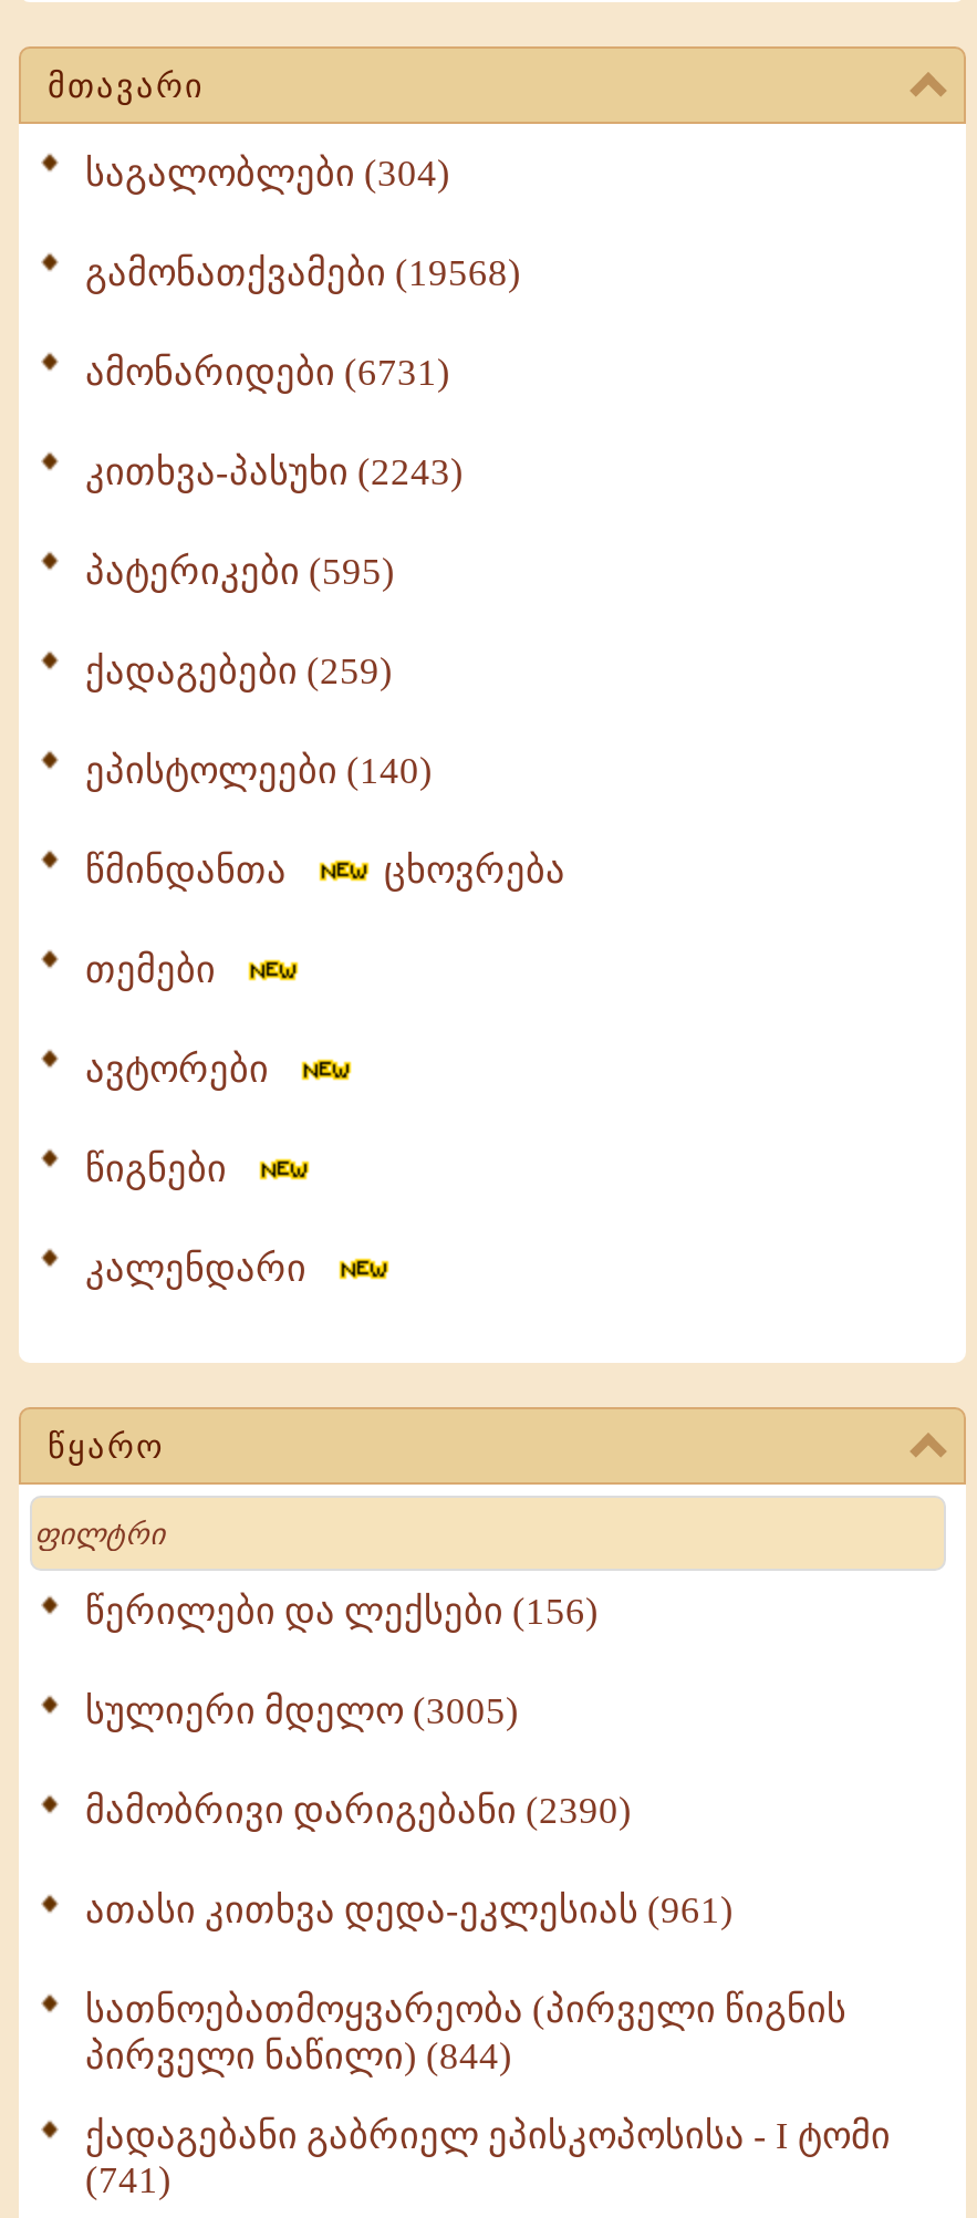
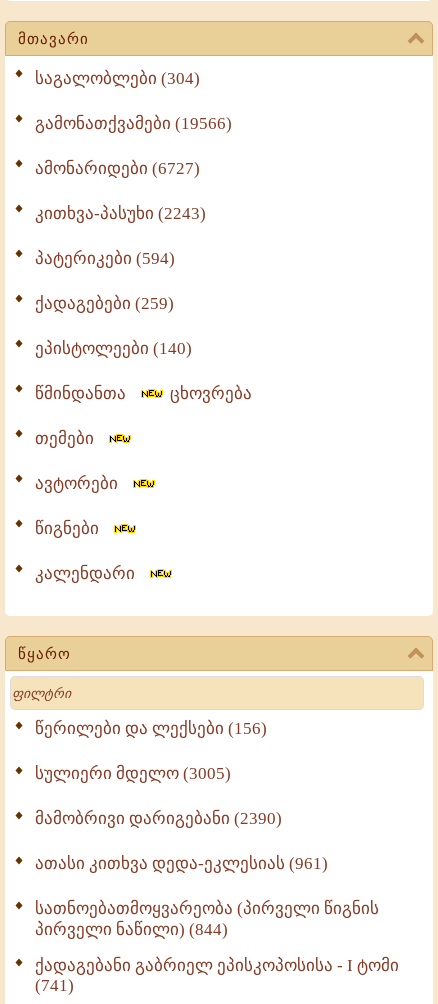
- გამონათქვამები (19568)
+ გამონათქვამები (19566)

- ამონარიდები (6731)
+ ამონარიდები (6727)

- პატერიკები (595)
+ პატერიკები (594)
